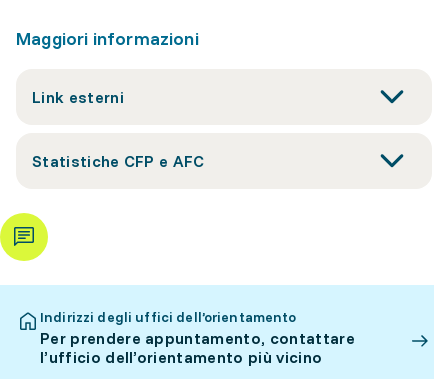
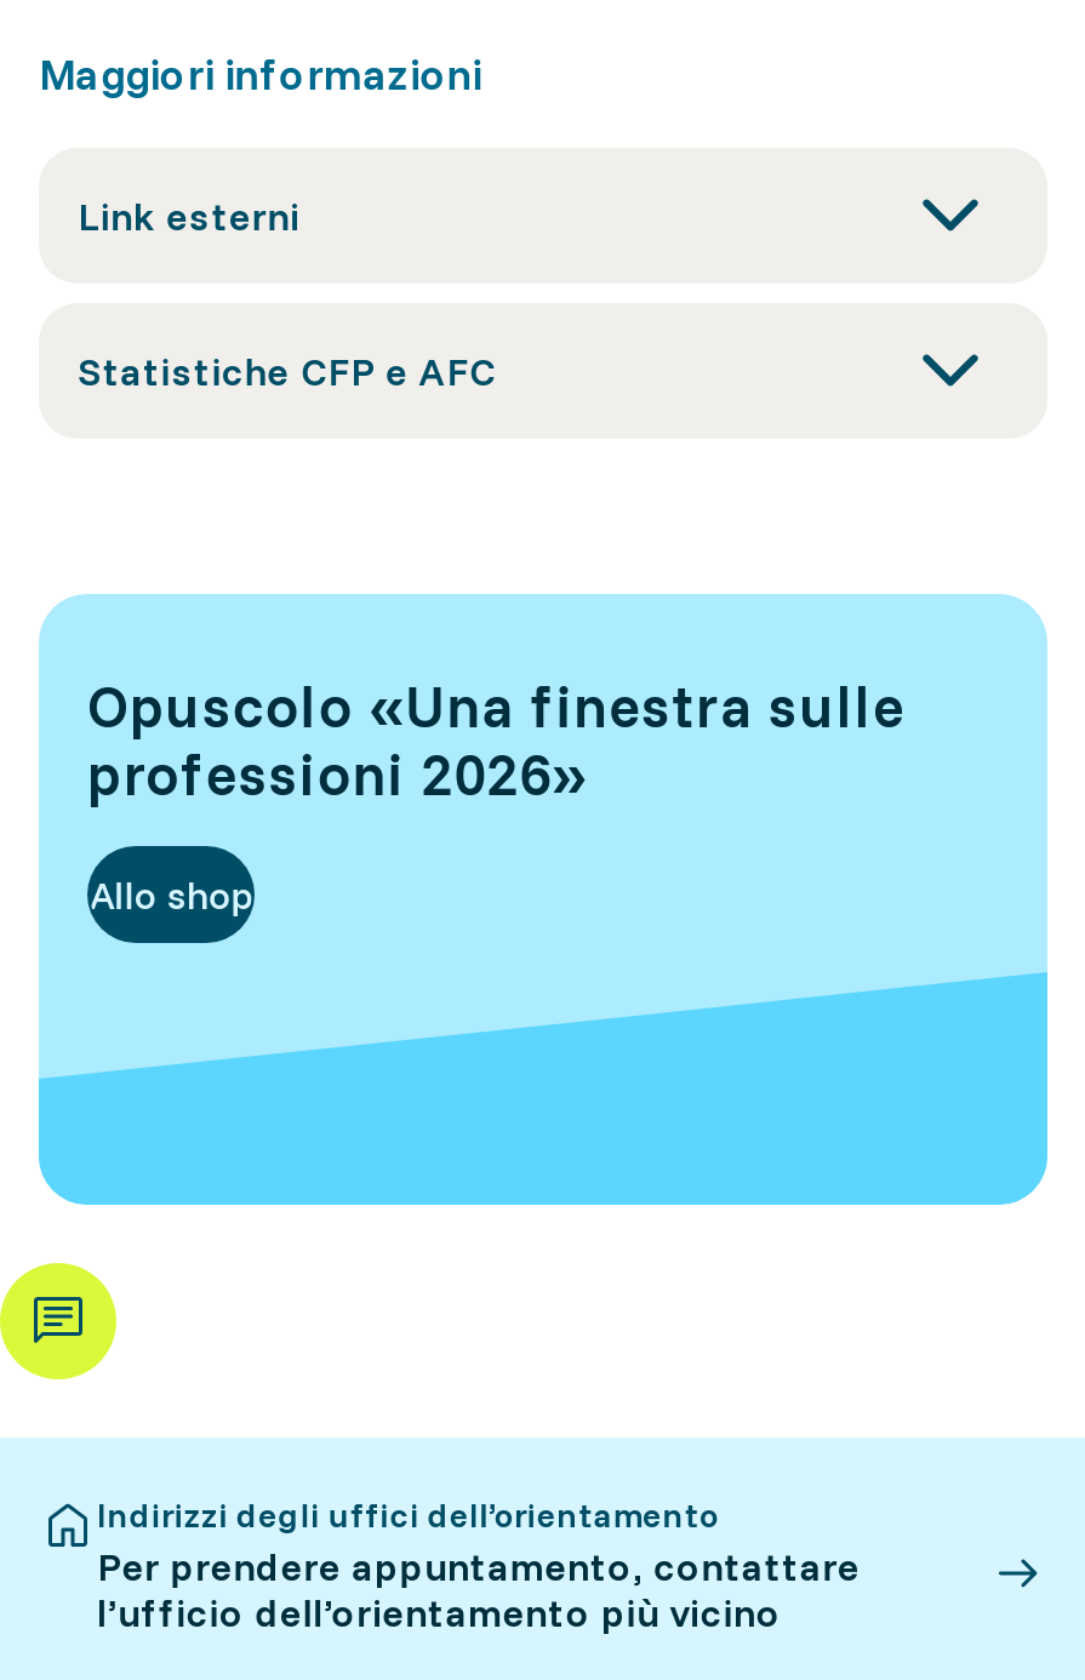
+ [image]
+ Opuscolo «Una finestra sulle
+ professioni 2026»
+ Allo shop
